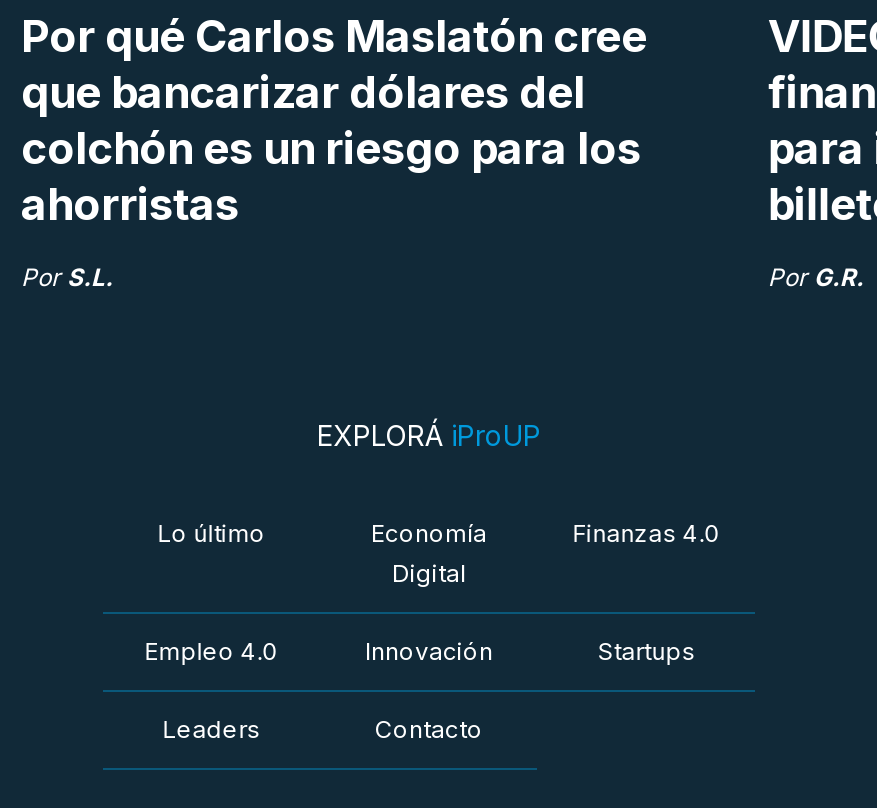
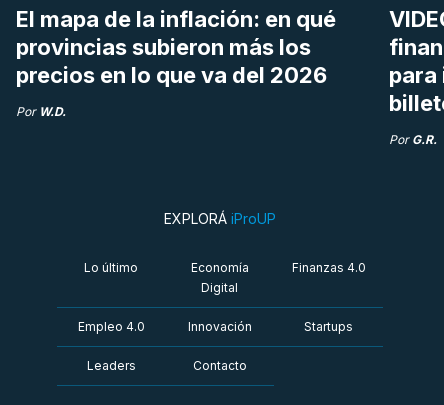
- Por qué Carlos Maslatón cree
- que bancarizar dólares del
- colchón es un riesgo para los
- ahorristas
+ El mapa de la inflación: en qué
+ provincias subieron más los
+ precios en lo que va del 2026

- Por S.L.
+ Por W.D.
